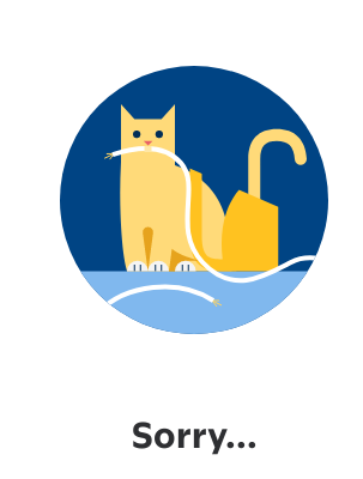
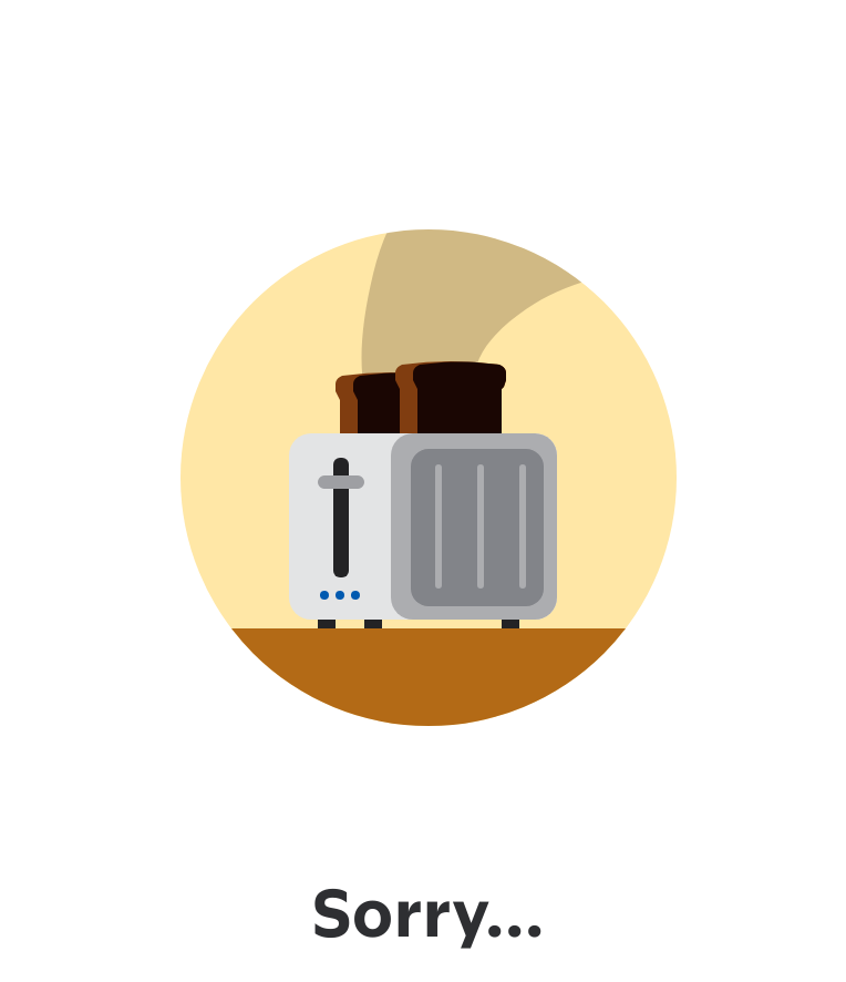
- [image]
+ [image]
